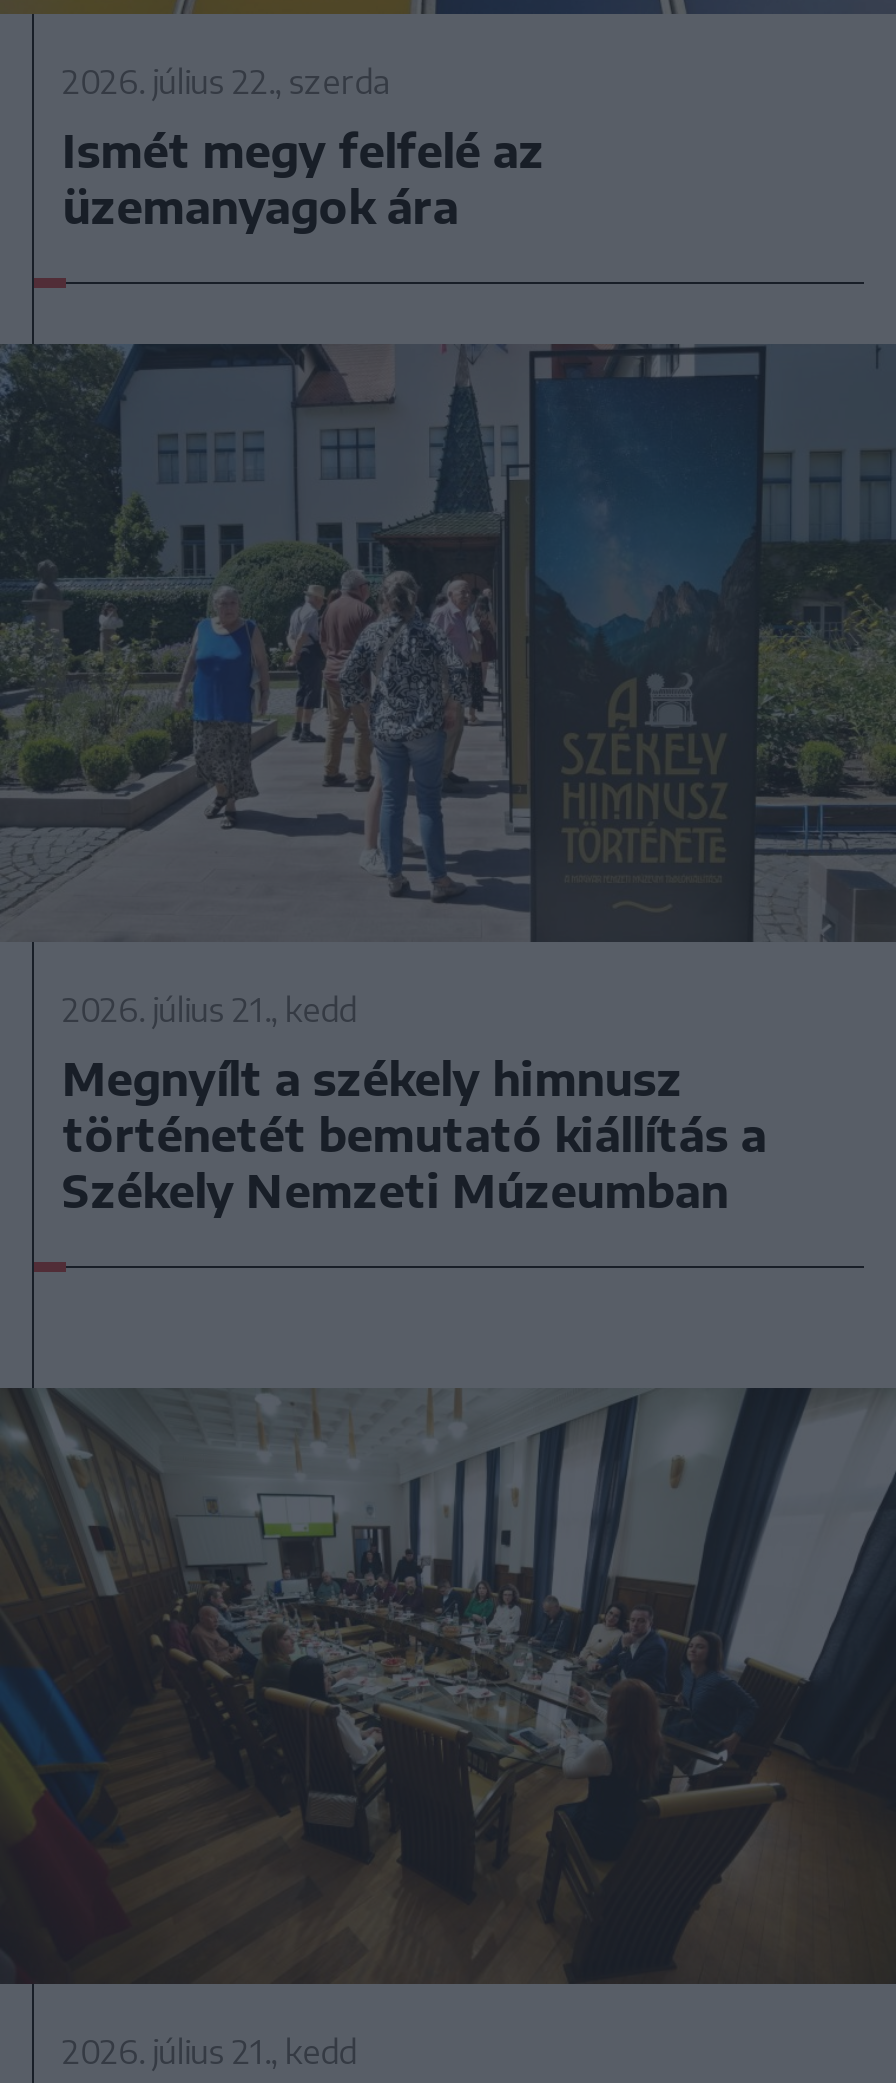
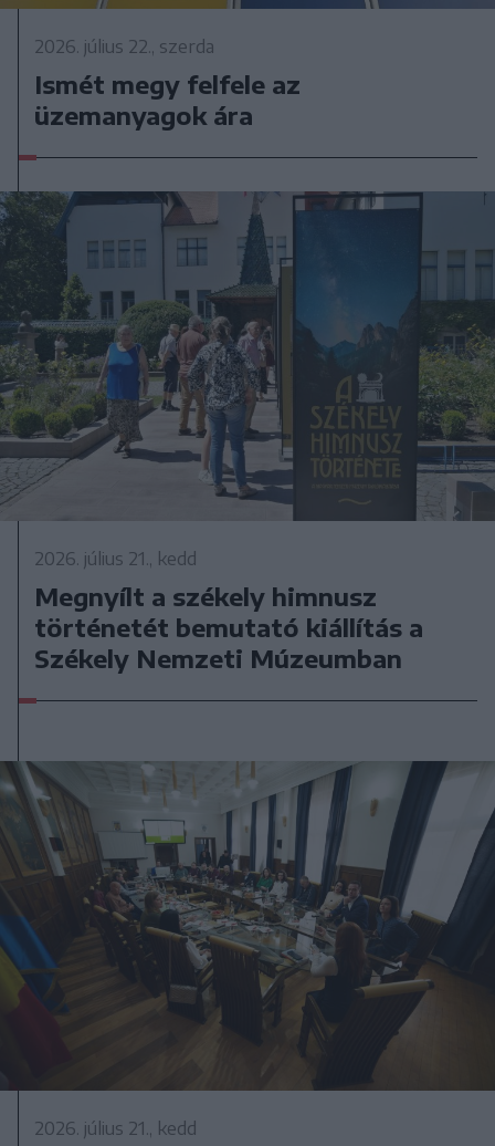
- Ismét megy felfelé az
+ Ismét megy felfele az
